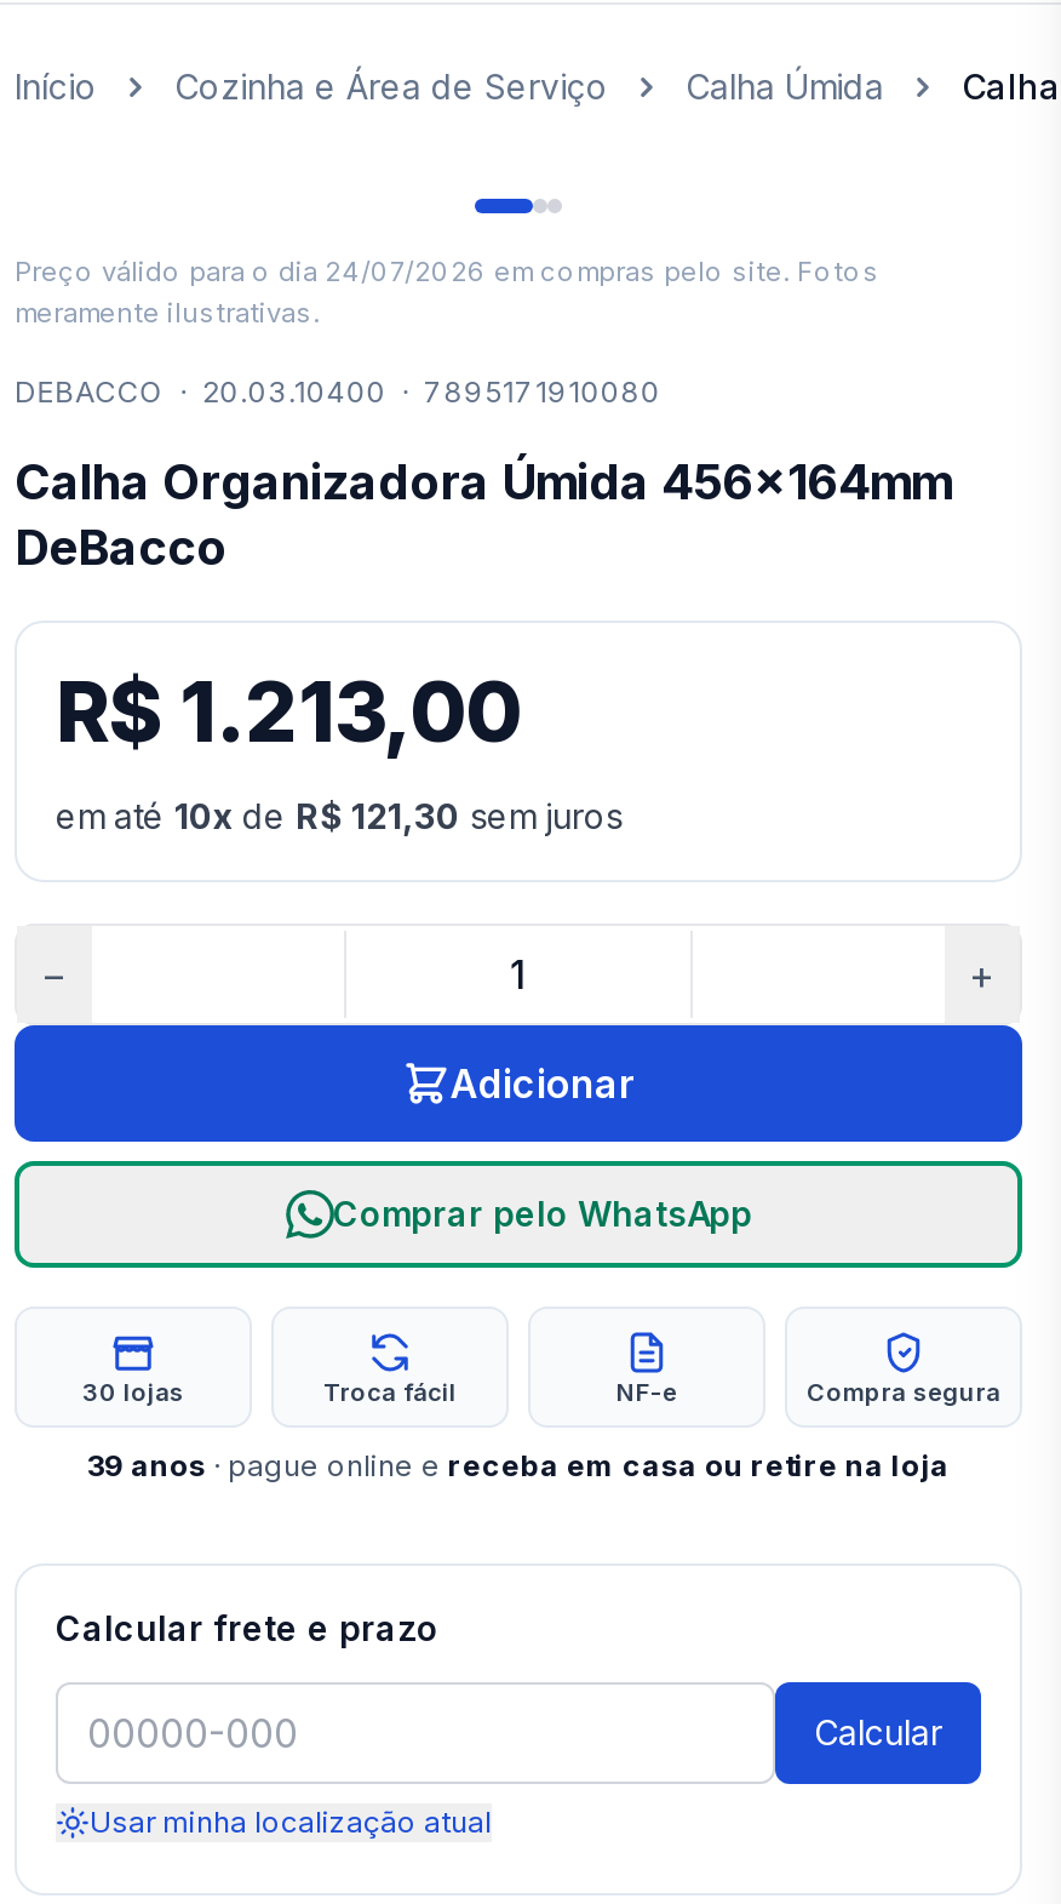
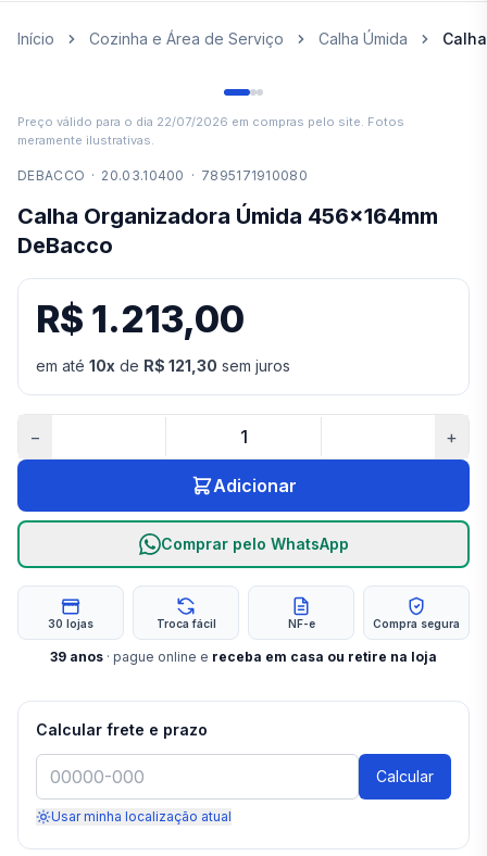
- Preço válido para o dia 24/07/2026 em compras pelo site. Fotos
+ Preço válido para o dia 22/07/2026 em compras pelo site. Fotos
